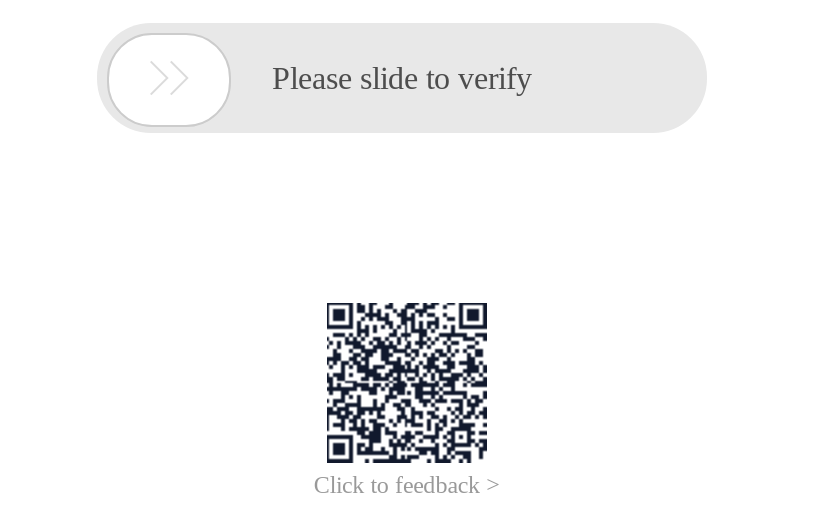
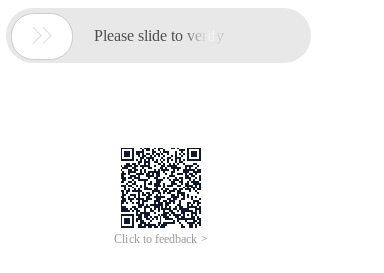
- [image]
+ [image]
